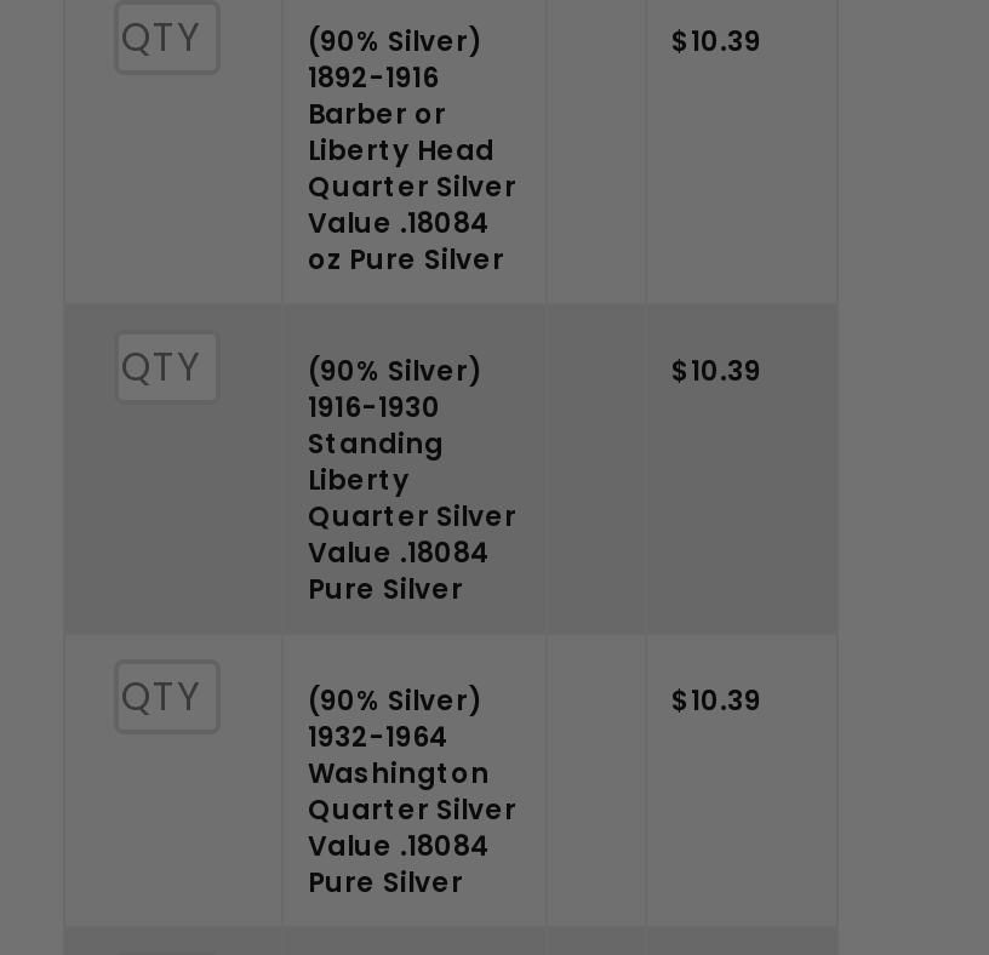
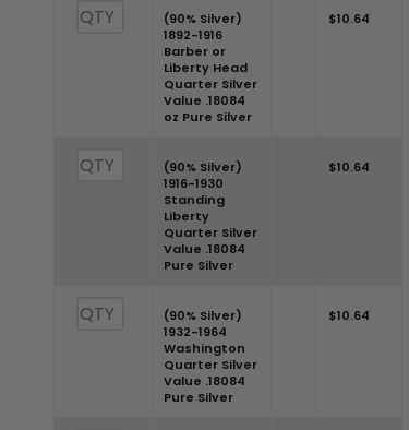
- $10.39
+ $10.64

- $10.39
+ $10.64

- $10.39
+ $10.64
